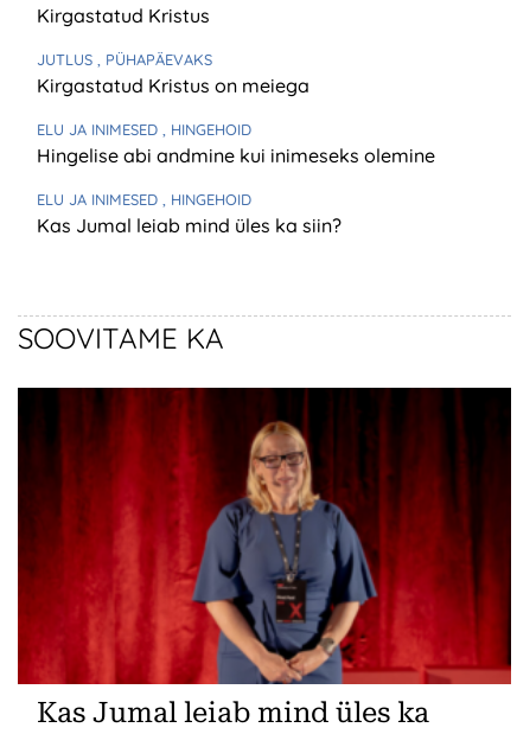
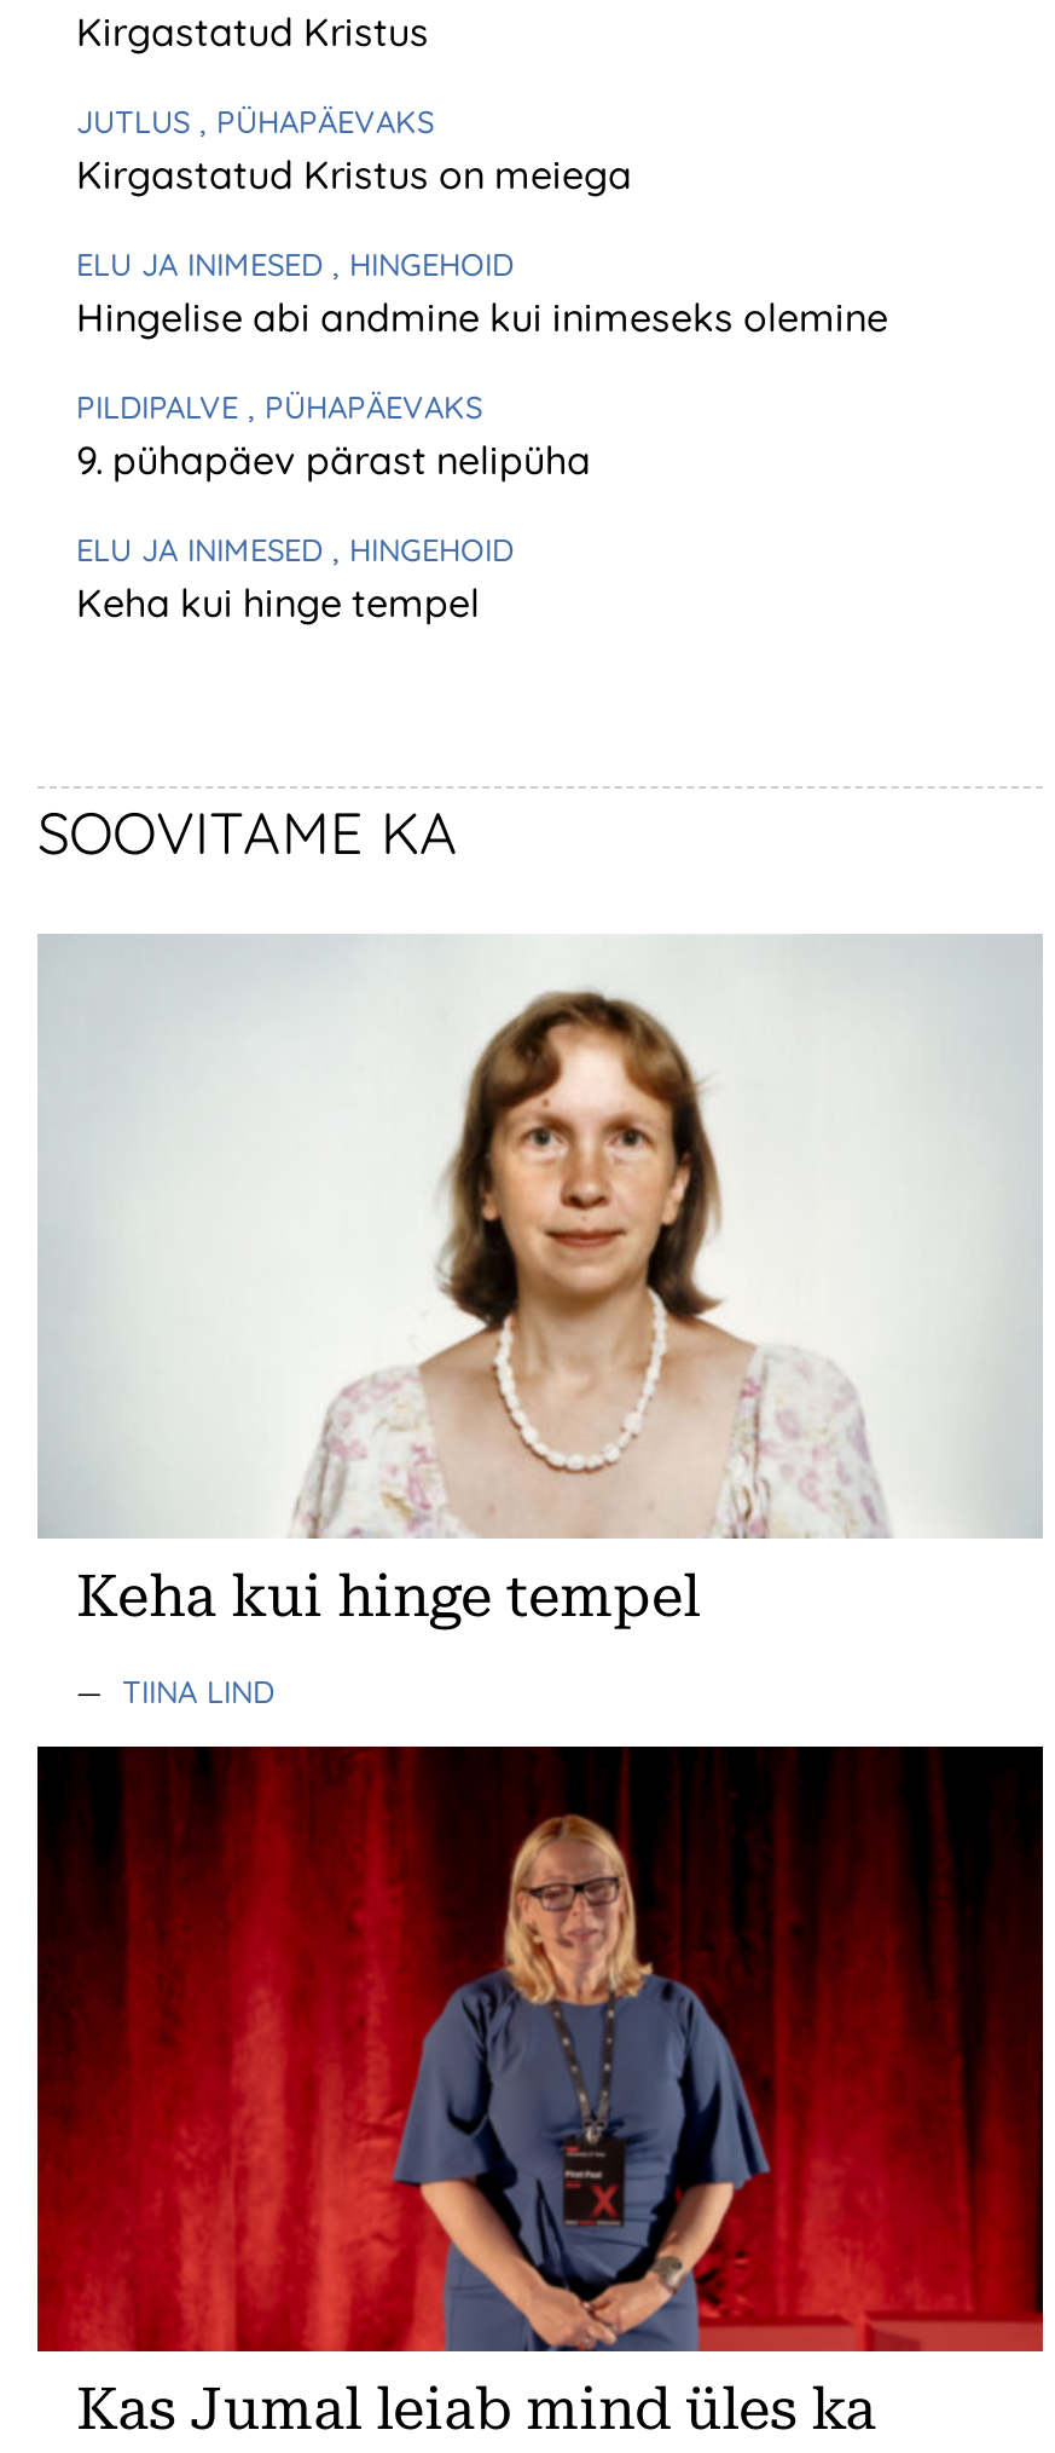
+ PILDIPALVE, PÜHAPÄEVAKS
+ 9. pühapäev pärast nelipüha

- Kas Jumal leiab mind üles ka siin?
+ Keha kui hinge tempel

+ [image]
+ Keha kui hinge tempel
+ — TIINA LIND
